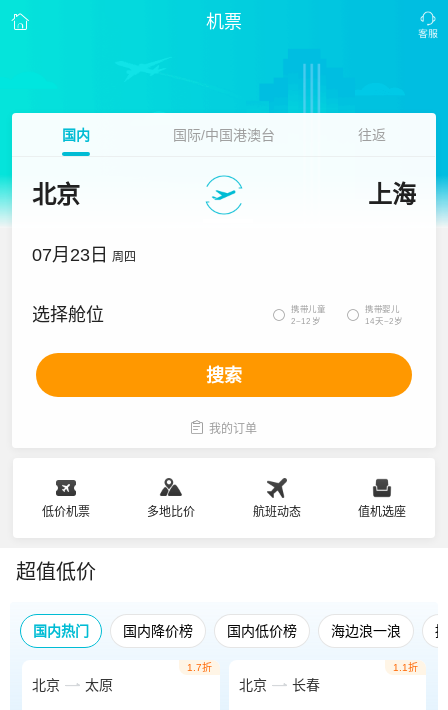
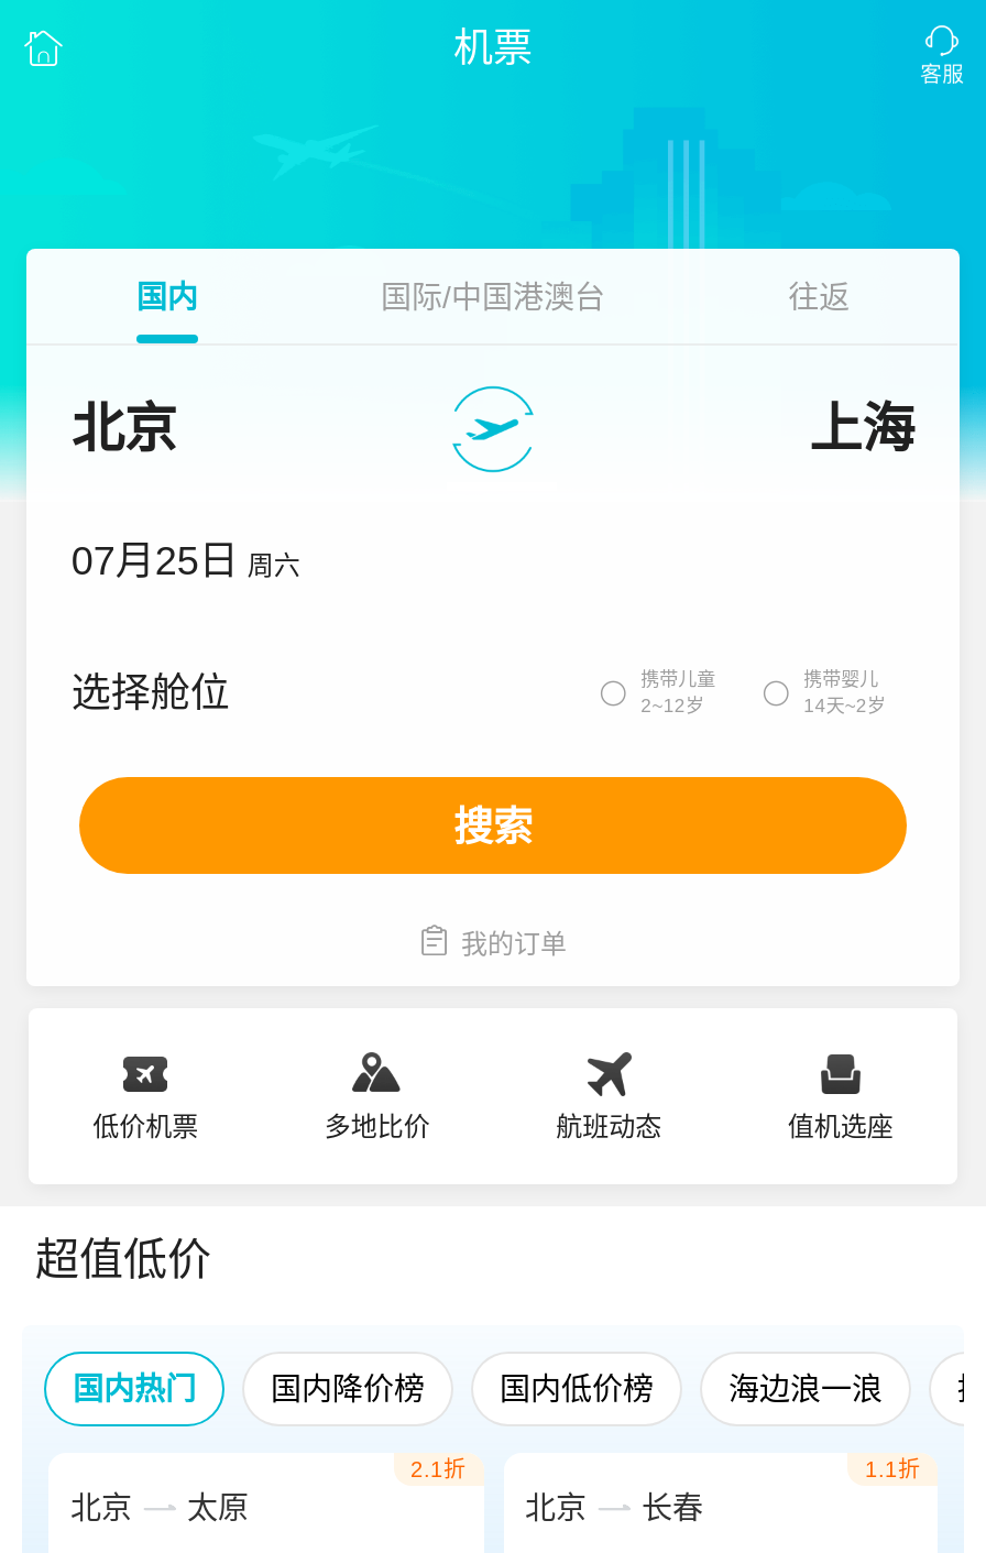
- 07月23日 周四
+ 07月25日 周六

- 1.7折
+ 2.1折
